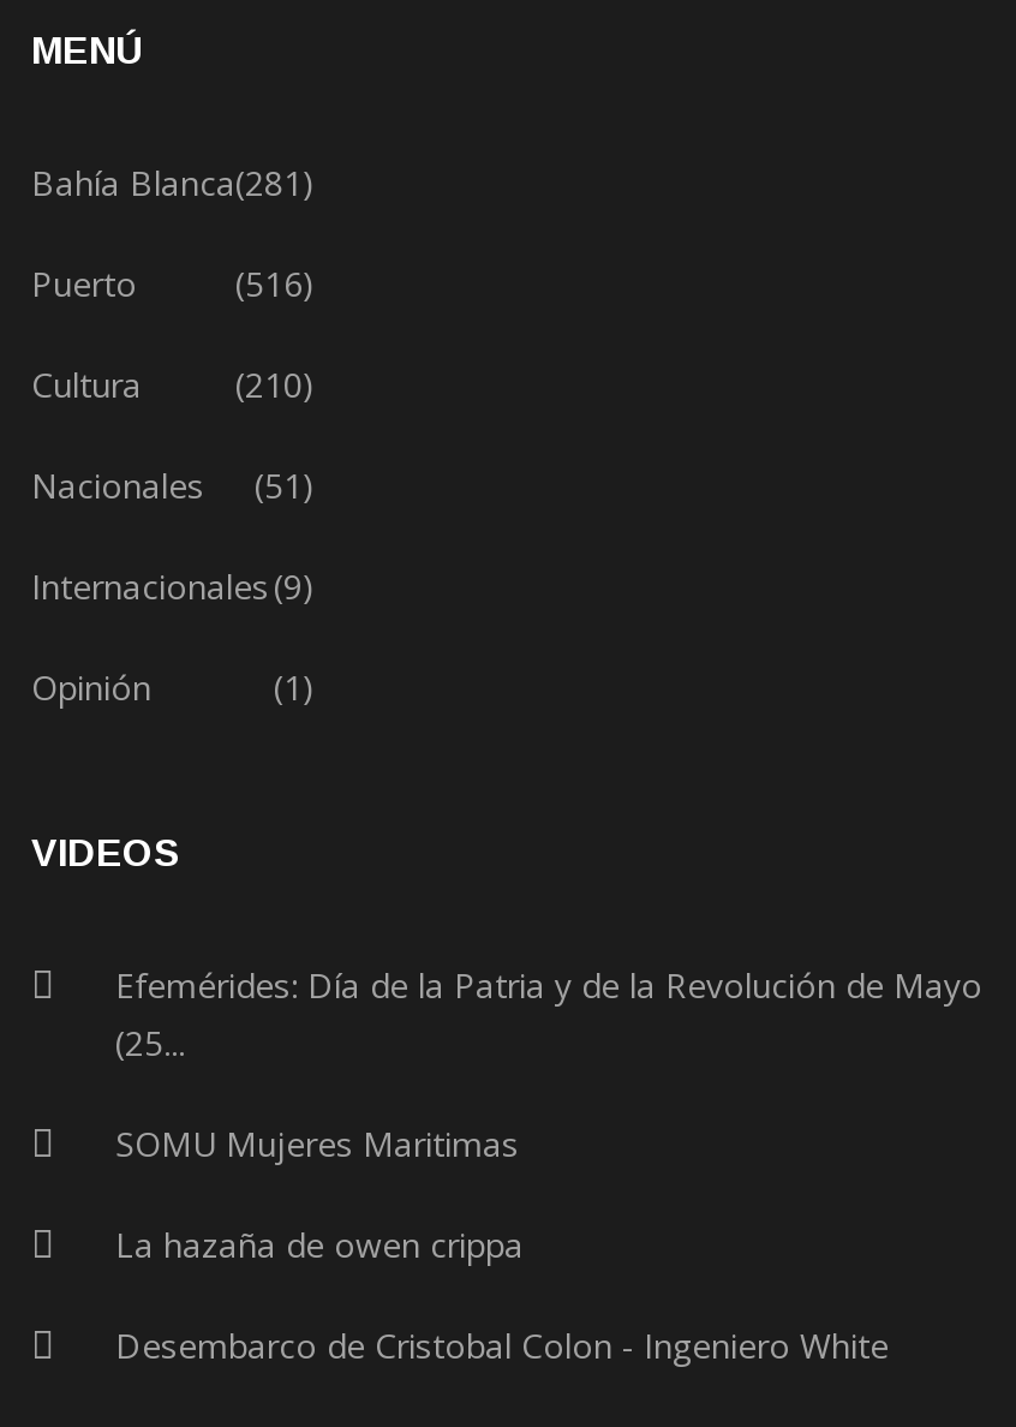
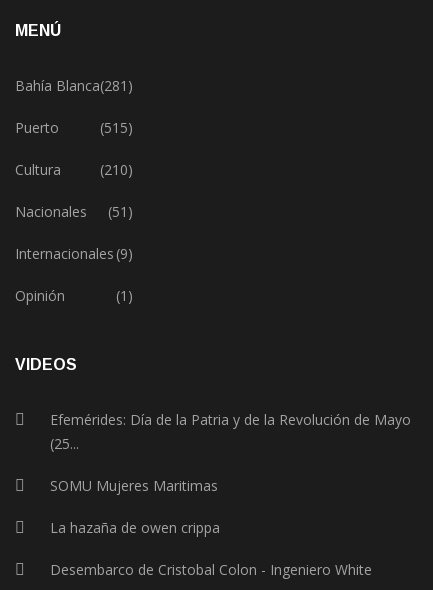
- (516)
+ (515)
